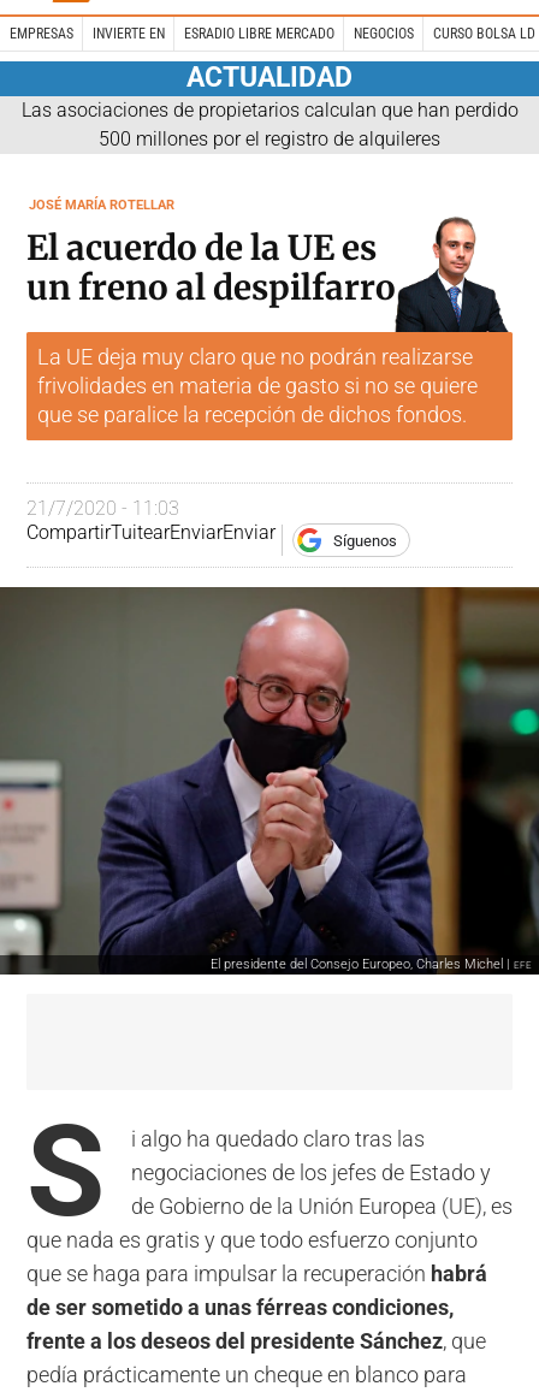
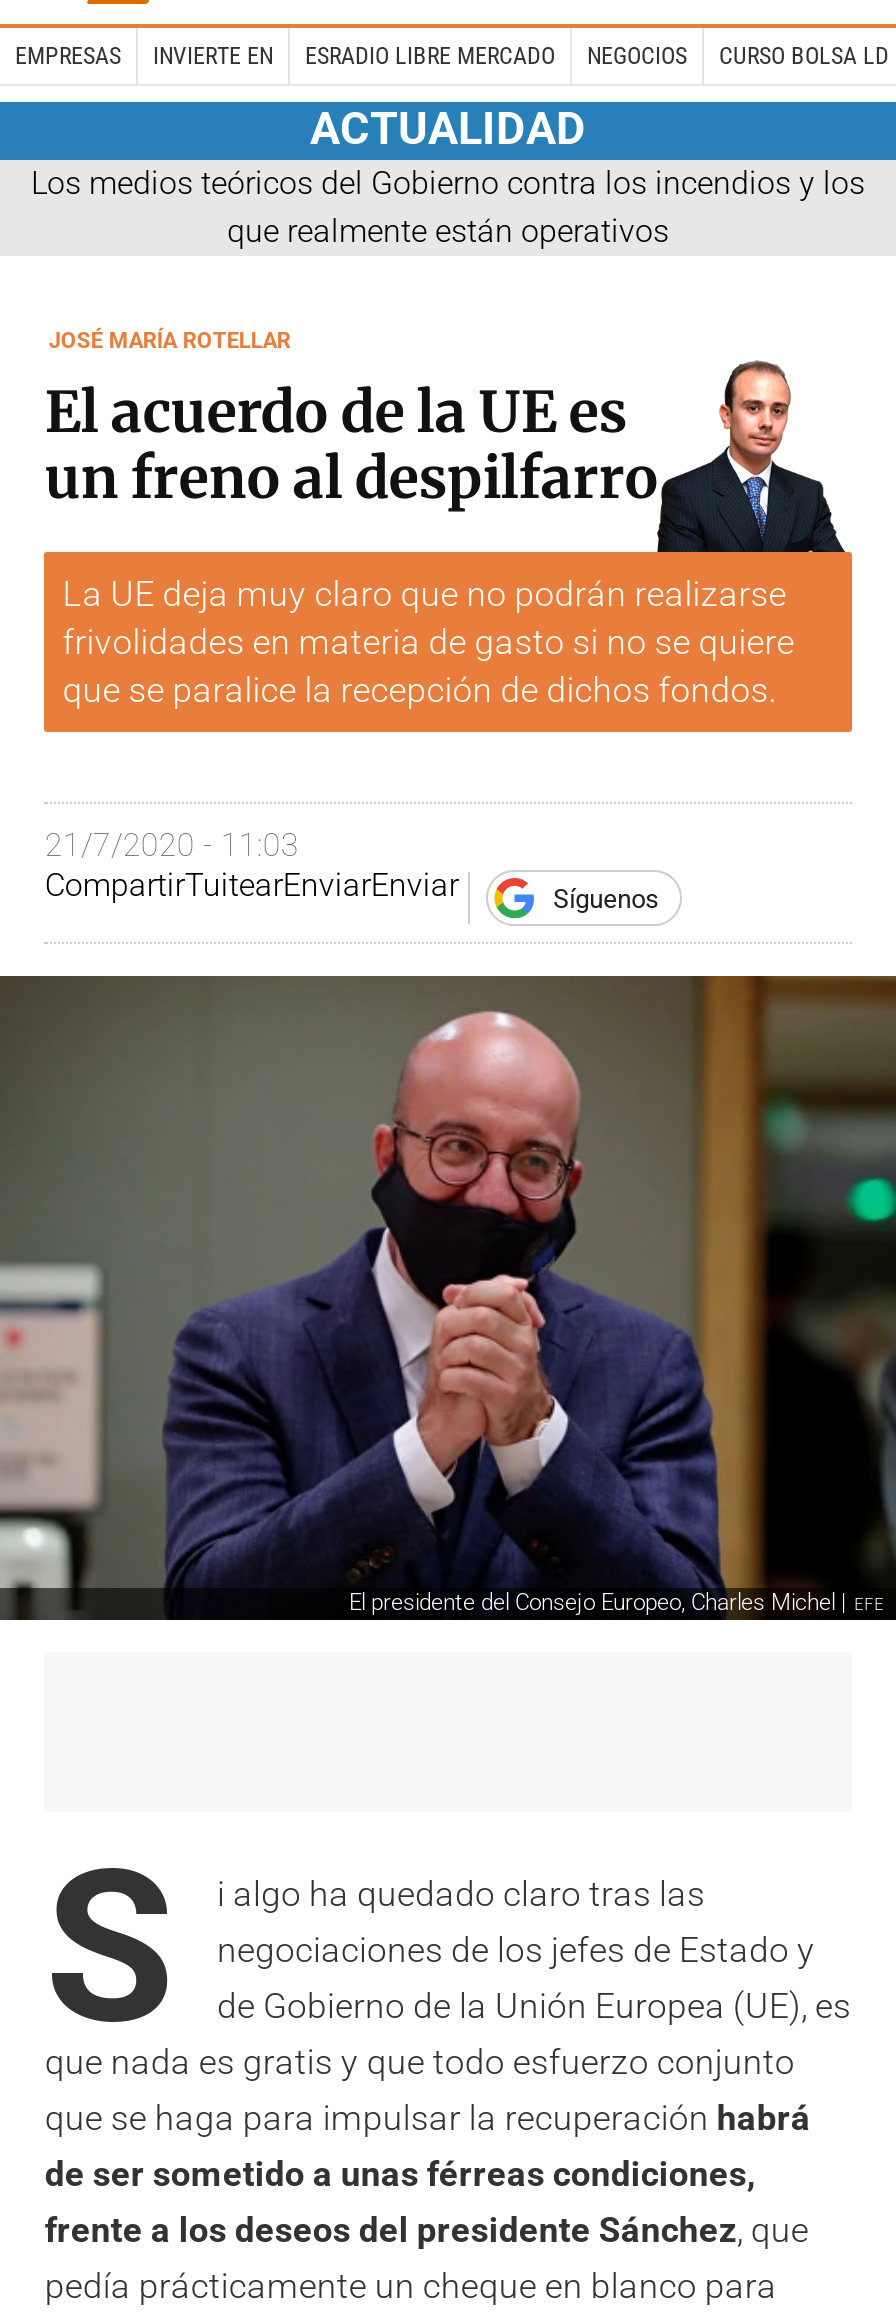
- Las asociaciones de propietarios calculan que han perdido
- 500 millones por el registro de alquileres
+ Los medios teóricos del Gobierno contra los incendios y los
+ que realmente están operativos
